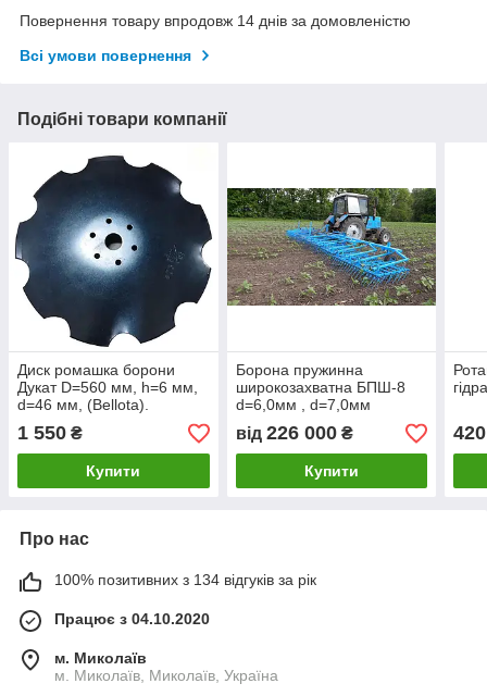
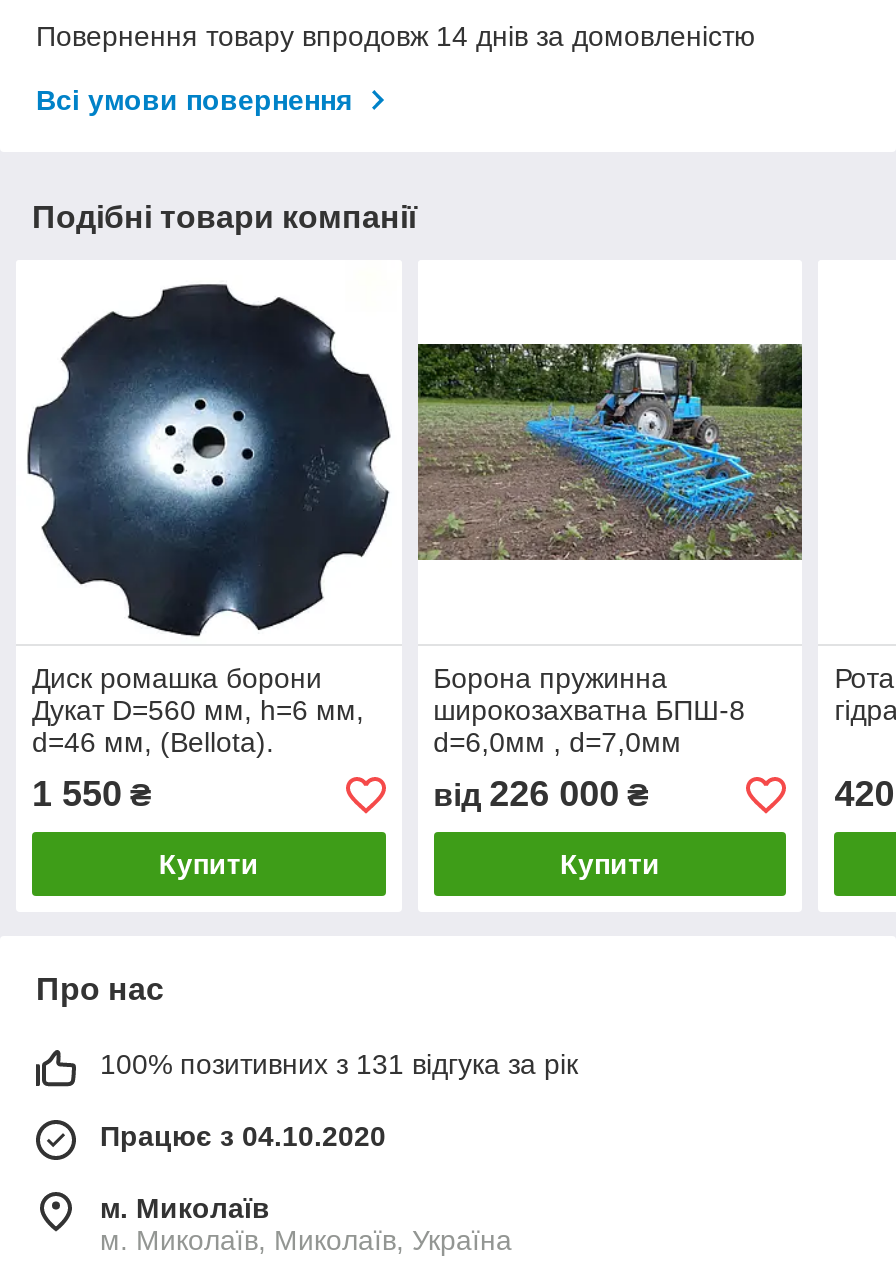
- 100% позитивних з 134 відгуків за рік
+ 100% позитивних з 131 відгука за рік
